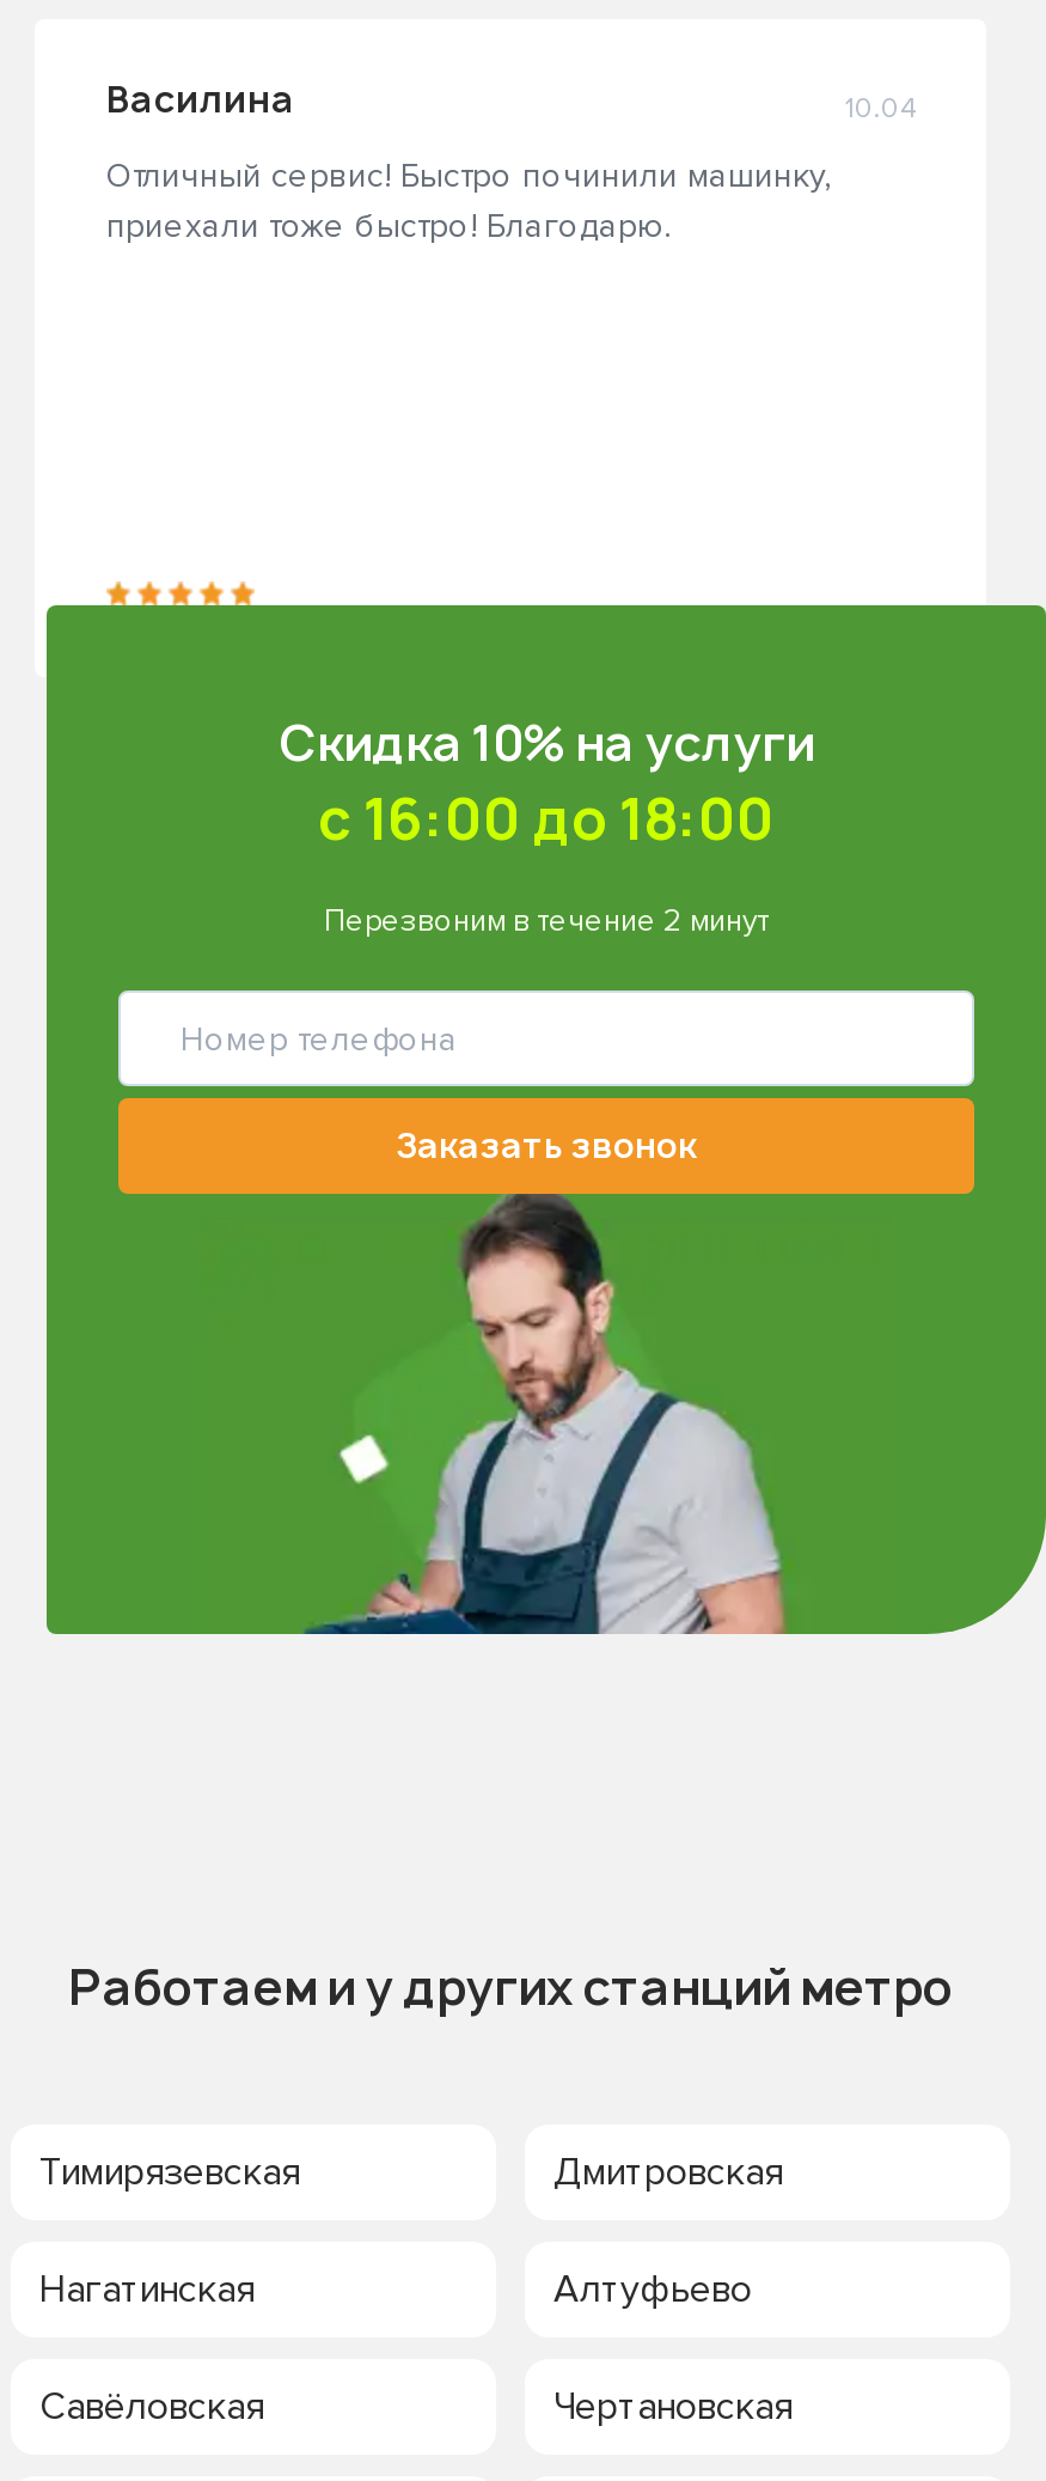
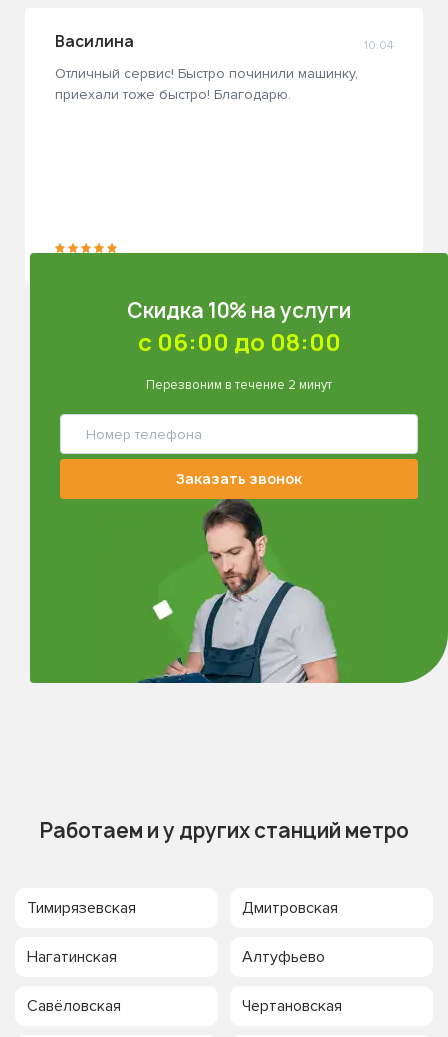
- с 16:00 до 18:00
+ с 06:00 до 08:00
